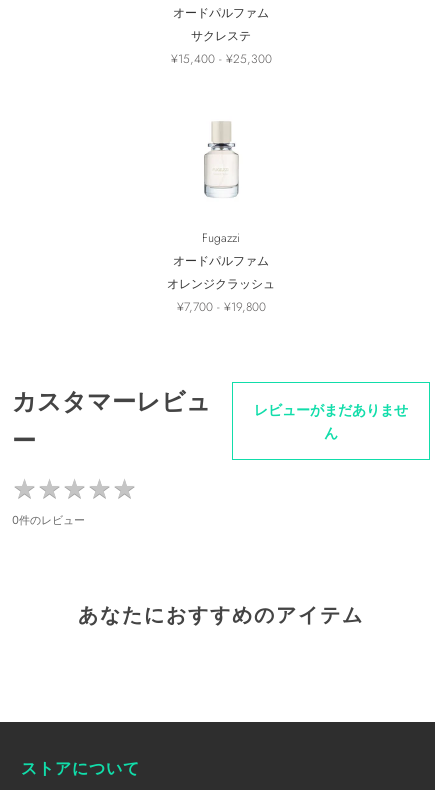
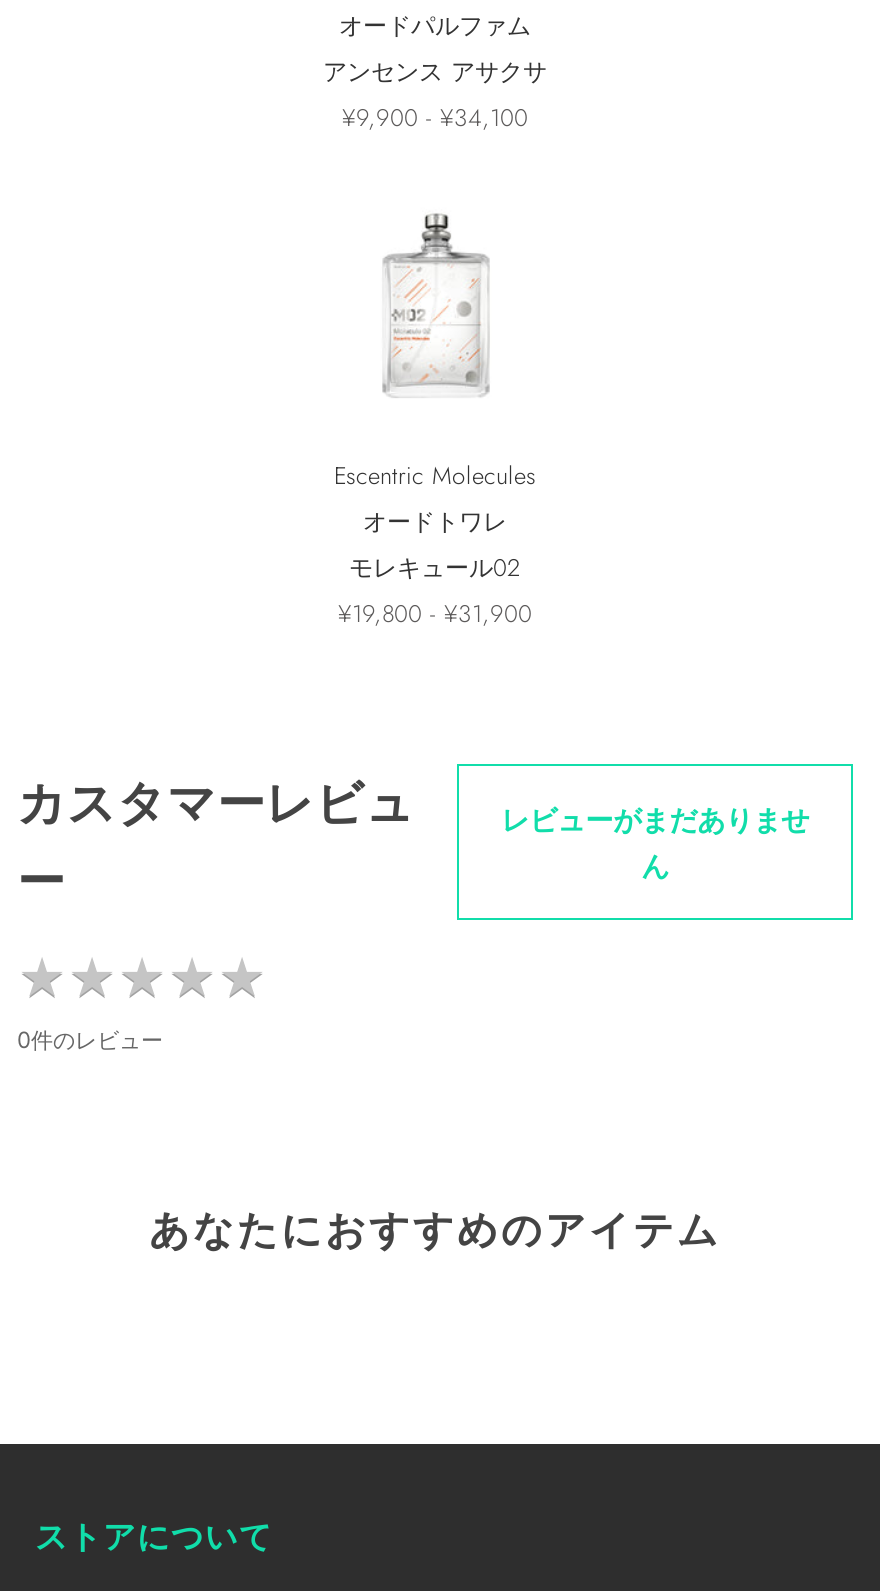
- サクレステ
- ¥15,400 - ¥25,300
+ アンセンス アサクサ
+ ¥9,900 - ¥34,100

- [image]
- Fugazzi
- オードパルファム
- オレンジクラッシュ
- ¥7,700 - ¥19,800
+ [image]
+ Escentric Molecules
+ オードトワレ
+ モレキュール02
+ ¥19,800 - ¥31,900
